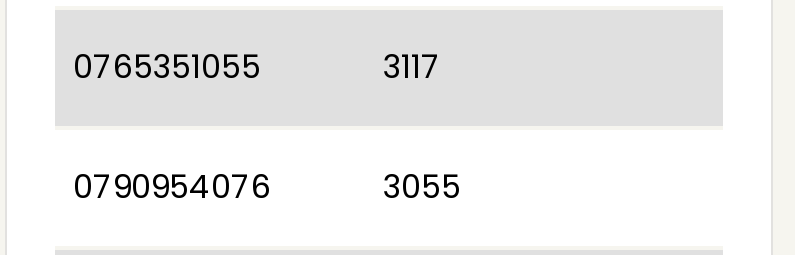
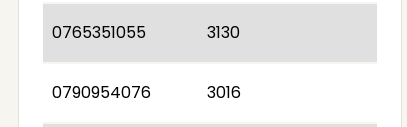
- 3117
+ 3130

- 3055
+ 3016
